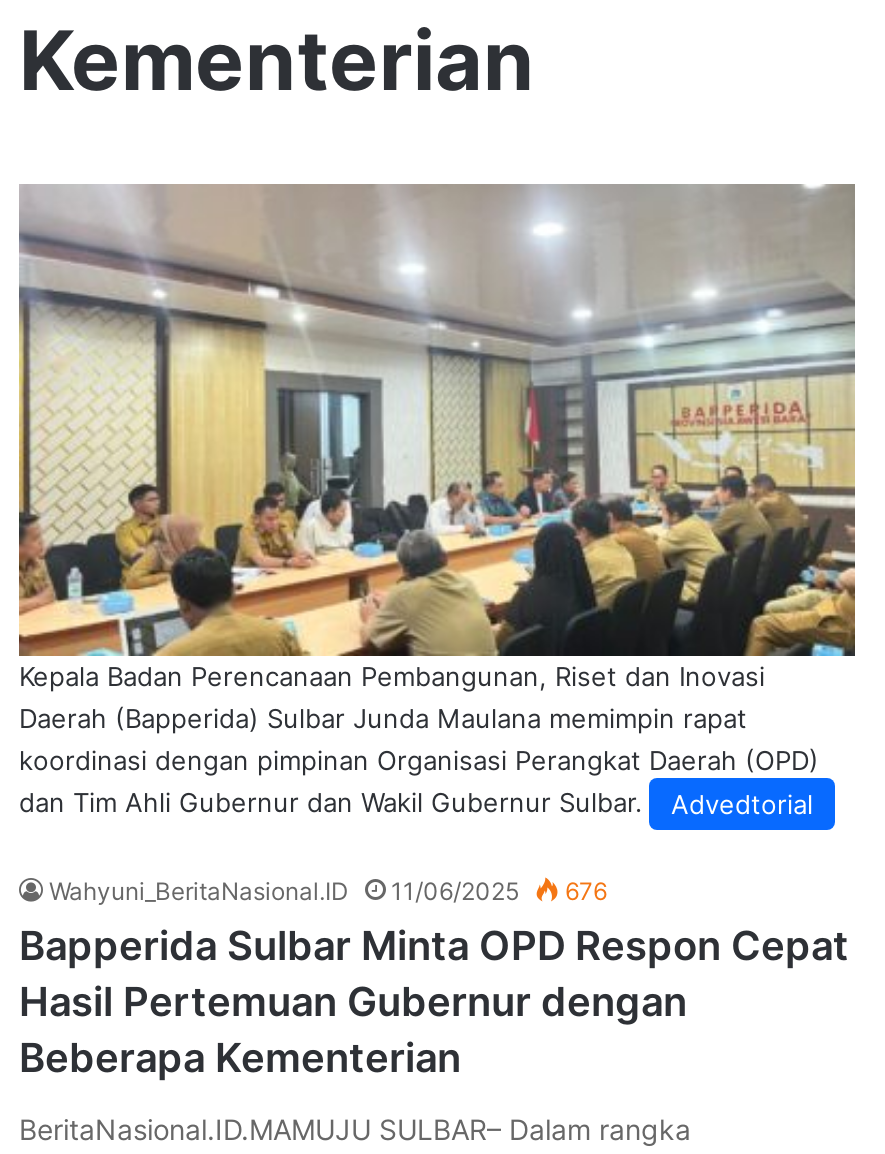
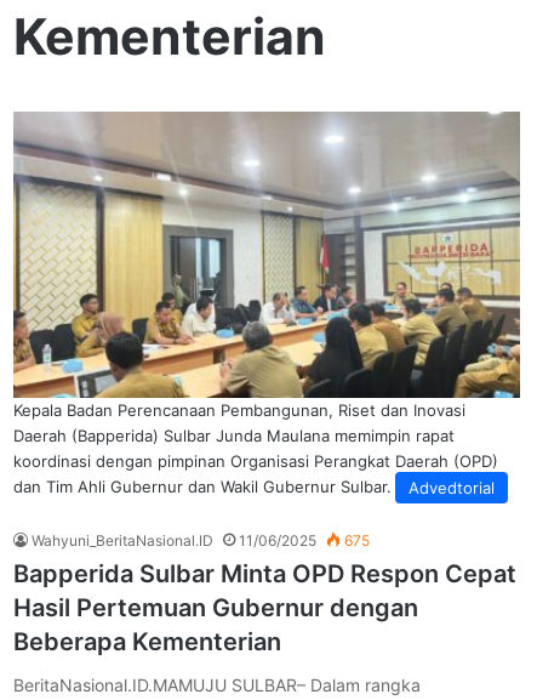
- Wahyuni_BeritaNasional.ID 11/06/2025 676
+ Wahyuni_BeritaNasional.ID 11/06/2025 675
